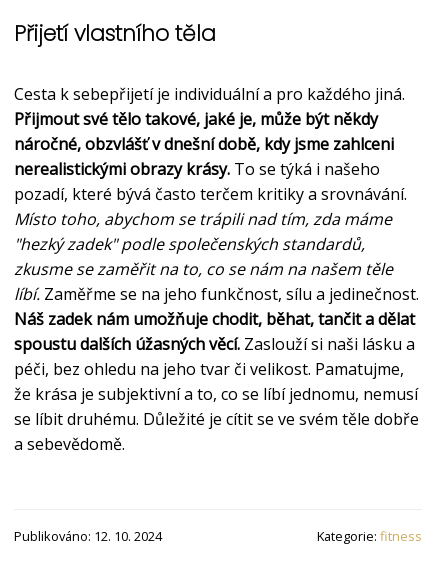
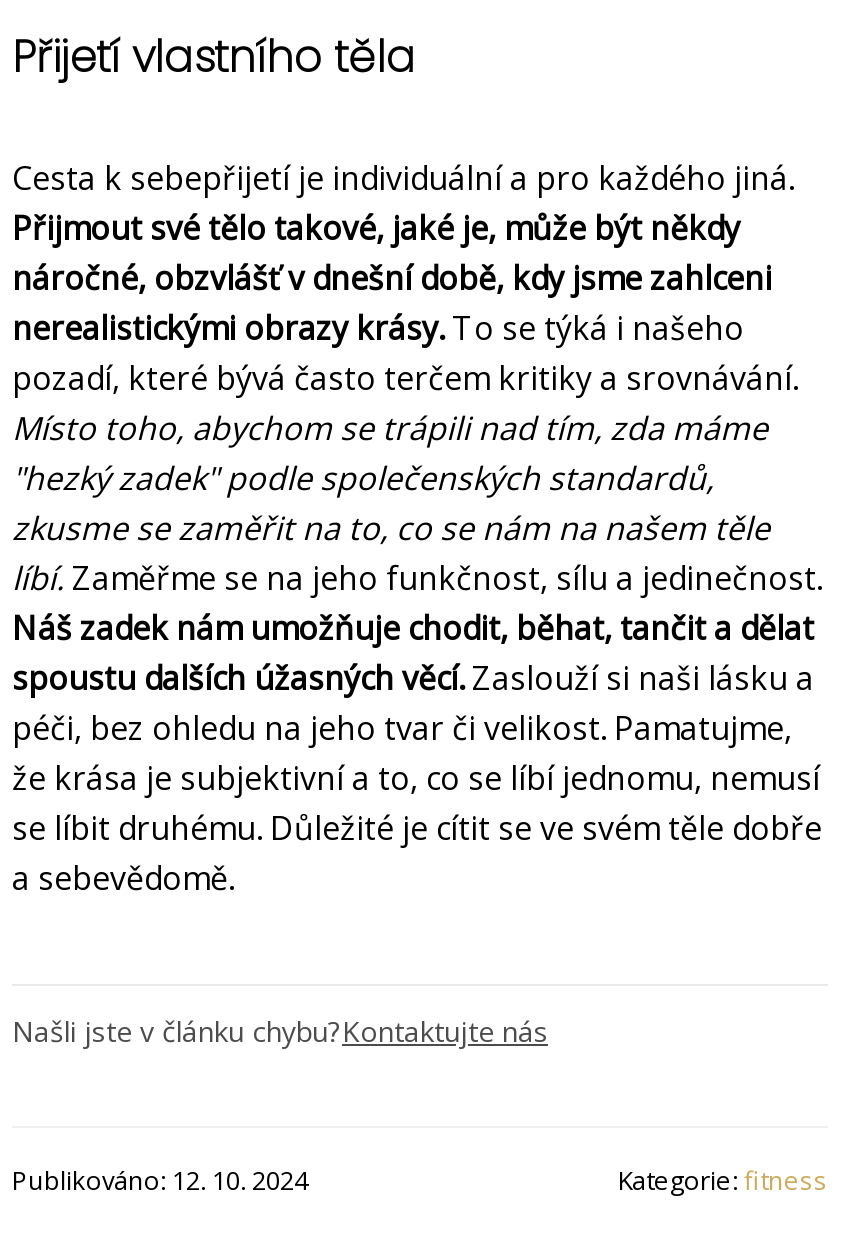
+ Našli jste v článku chybu?Kontaktujte nás
